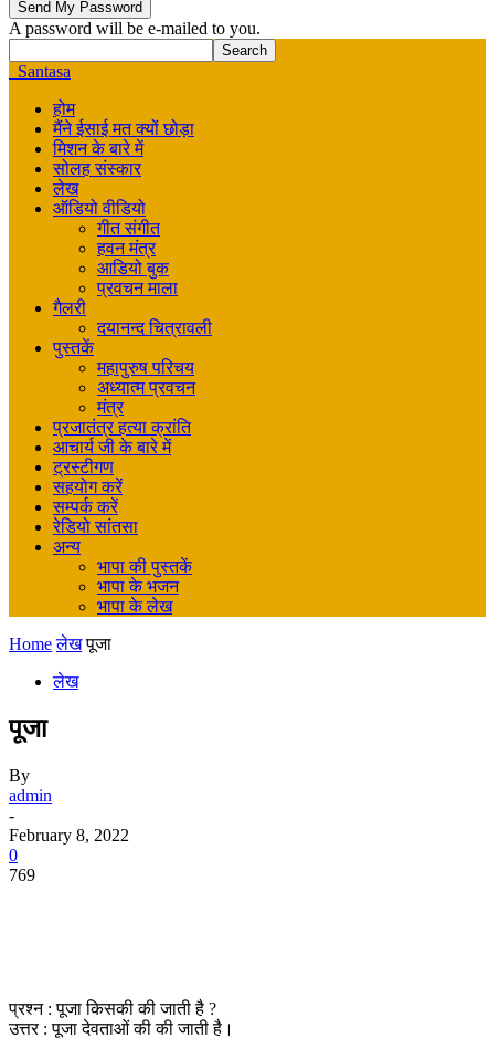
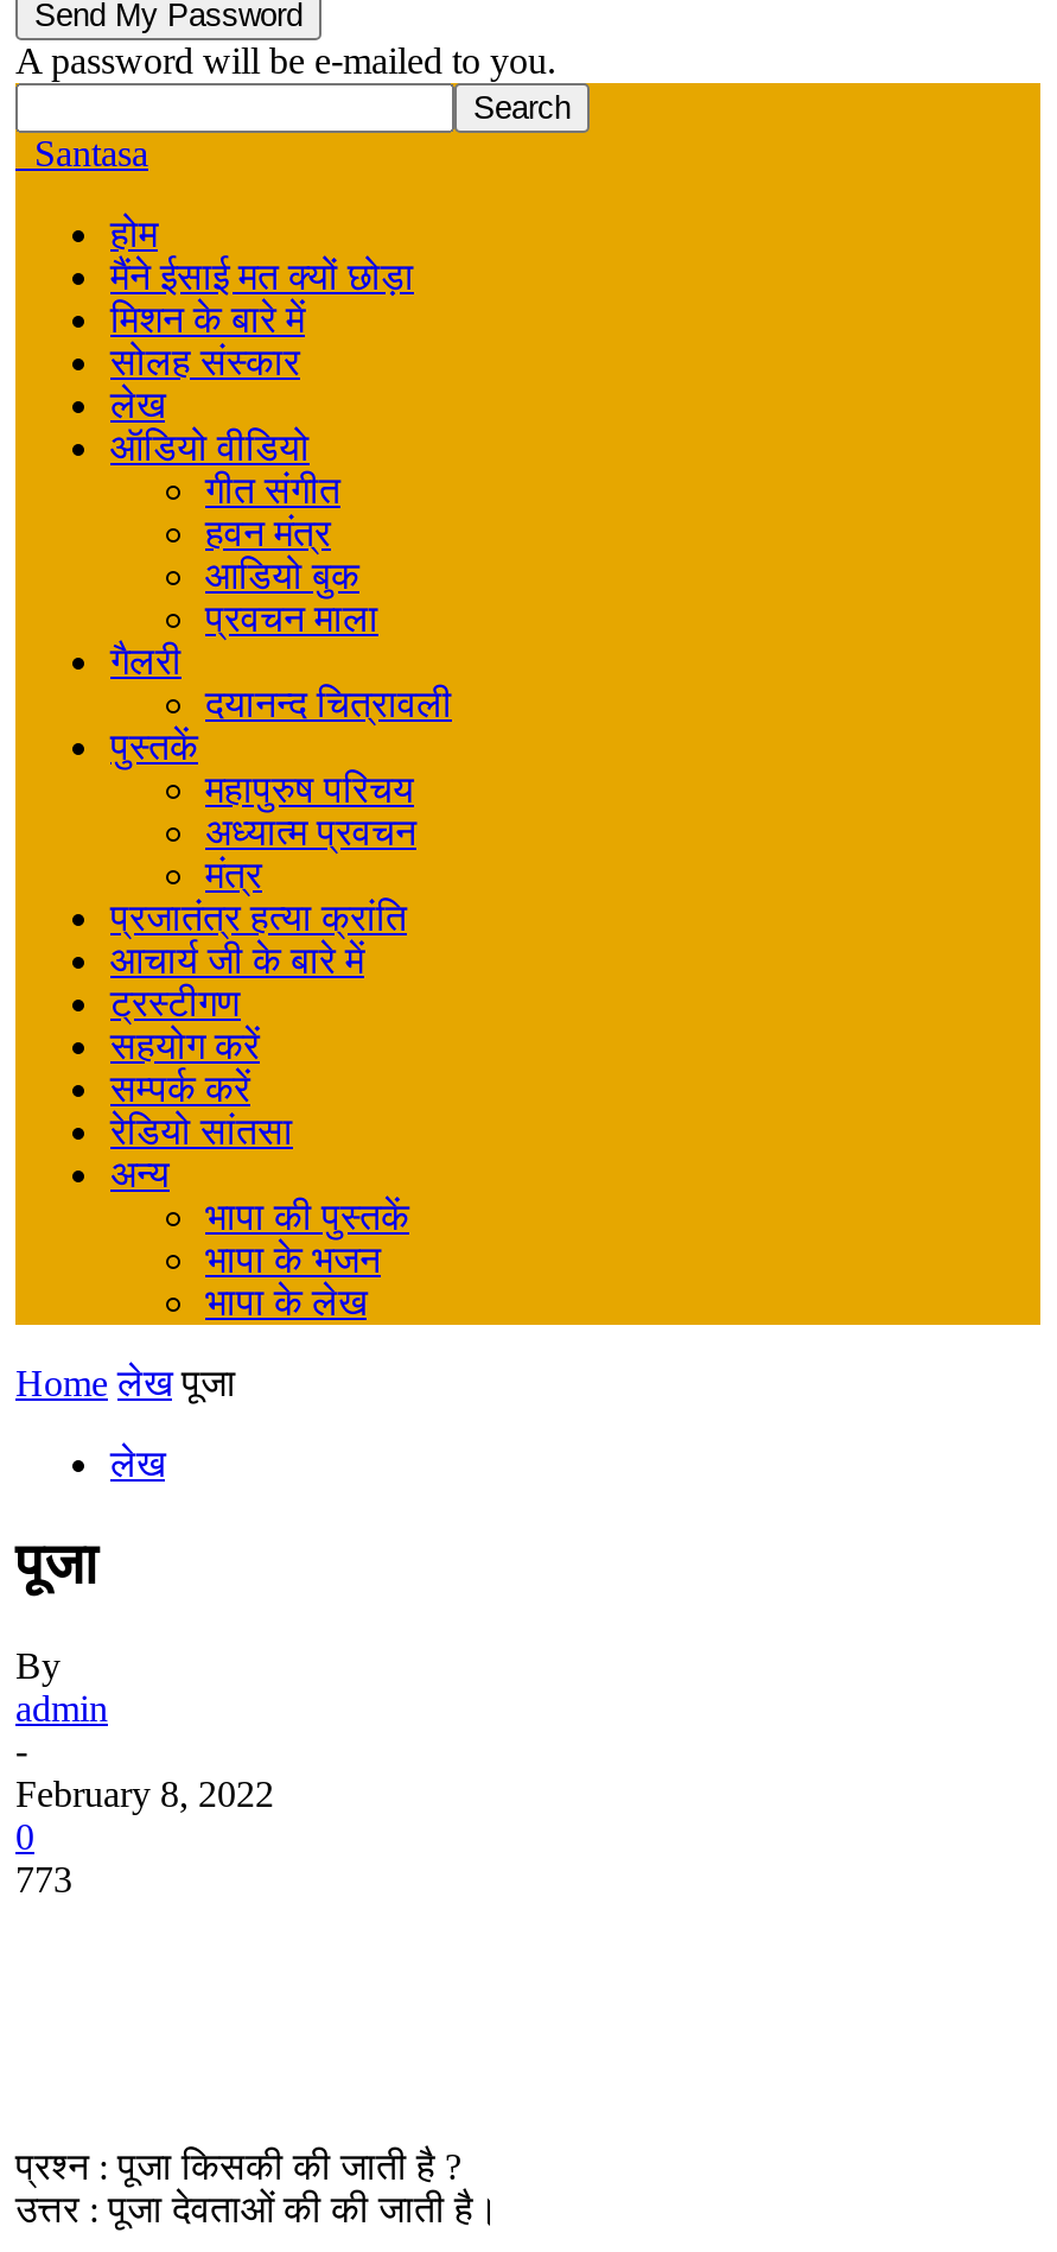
- 769
+ 773
